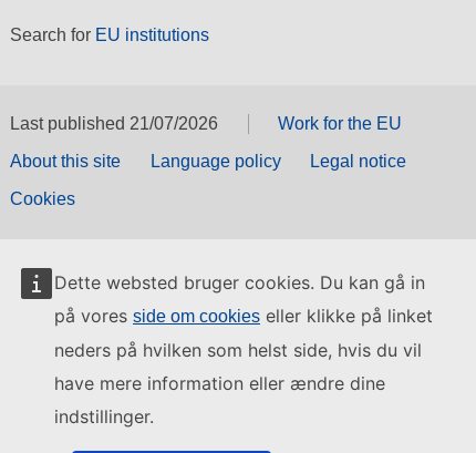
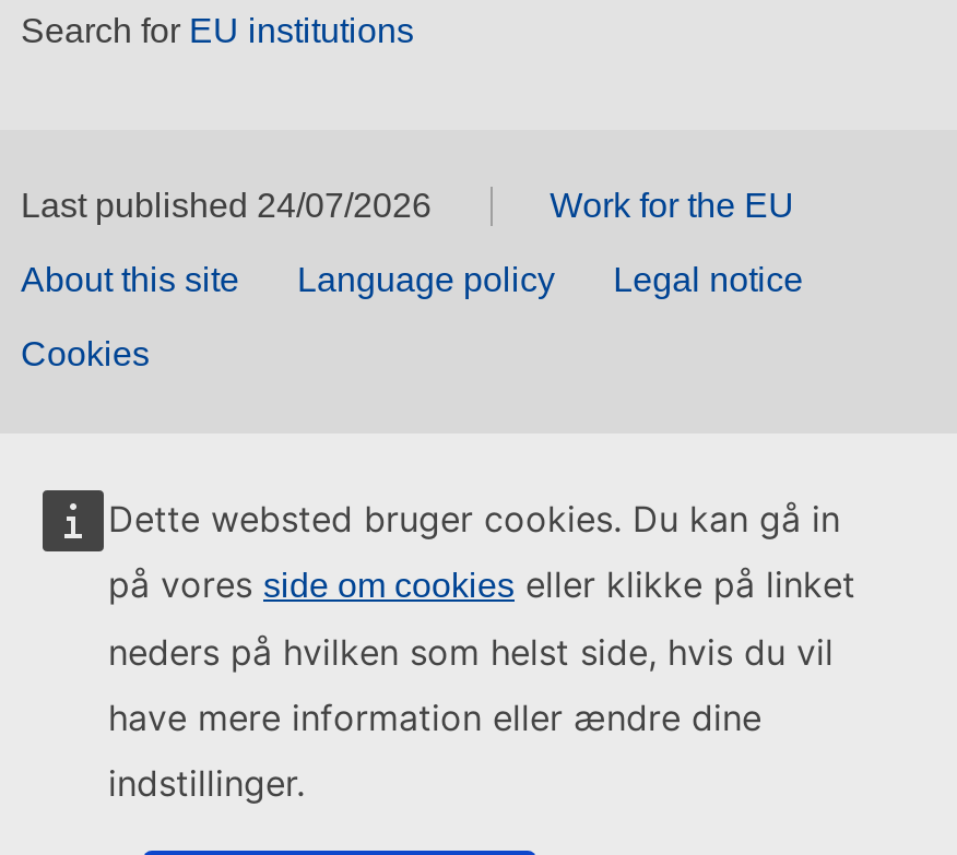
- Last published 21/07/2026
+ Last published 24/07/2026
